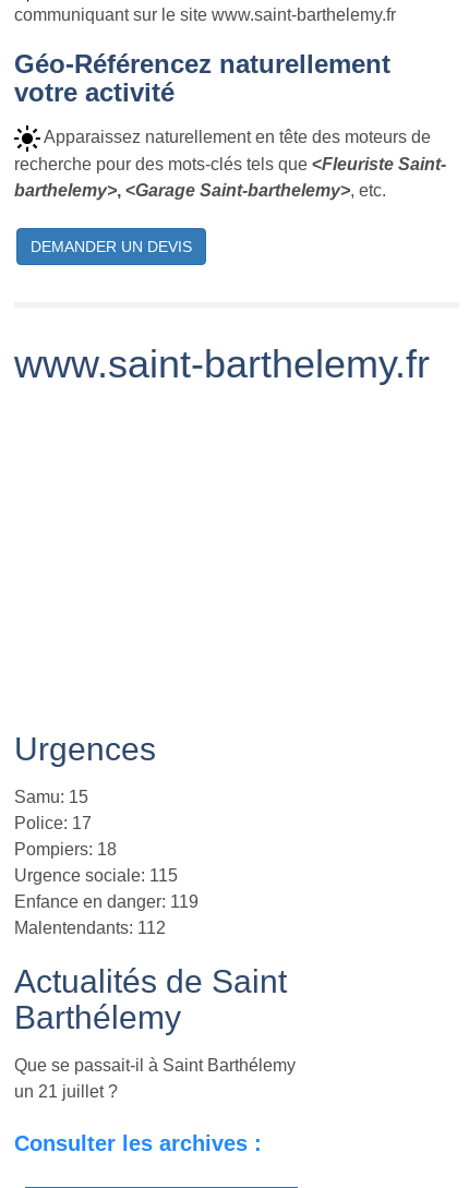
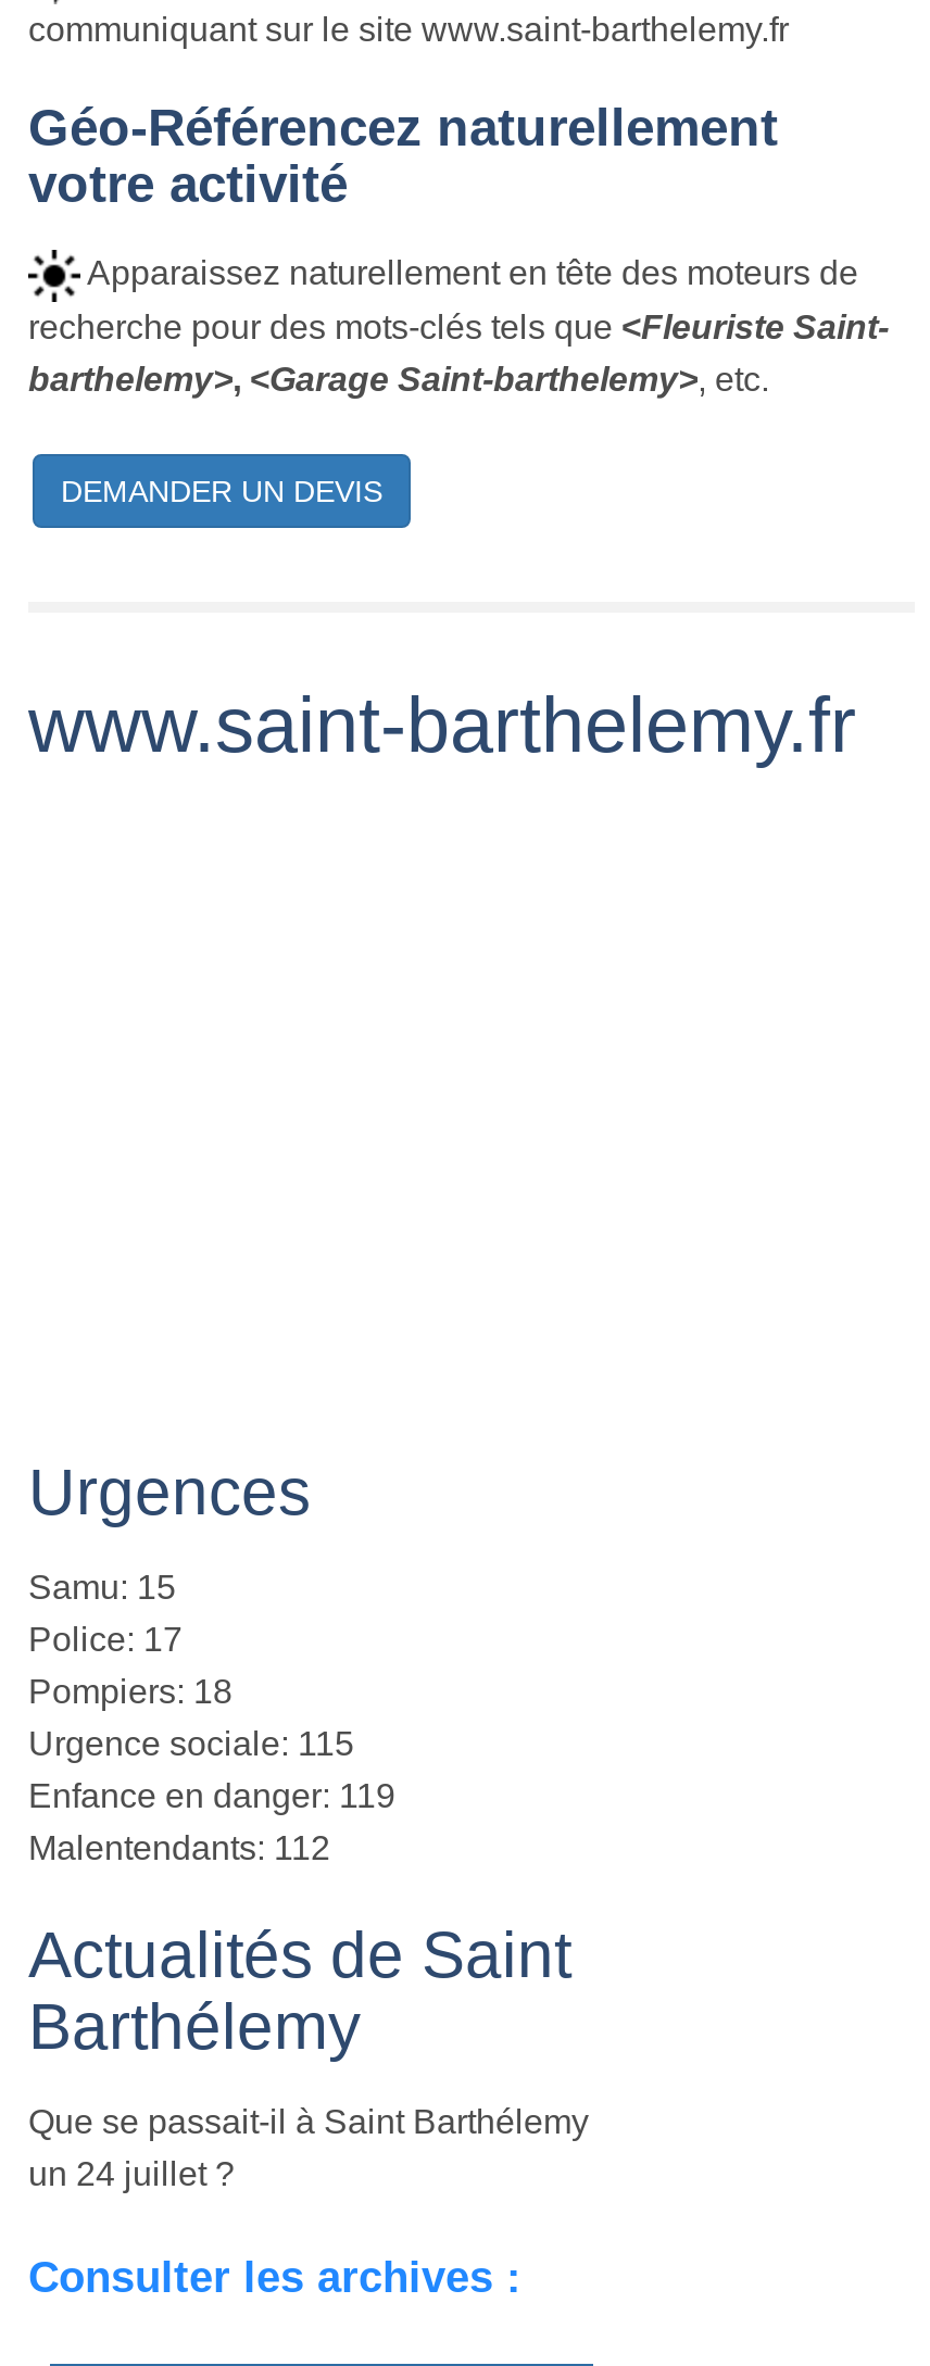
- un 21 juillet ?
+ un 24 juillet ?
